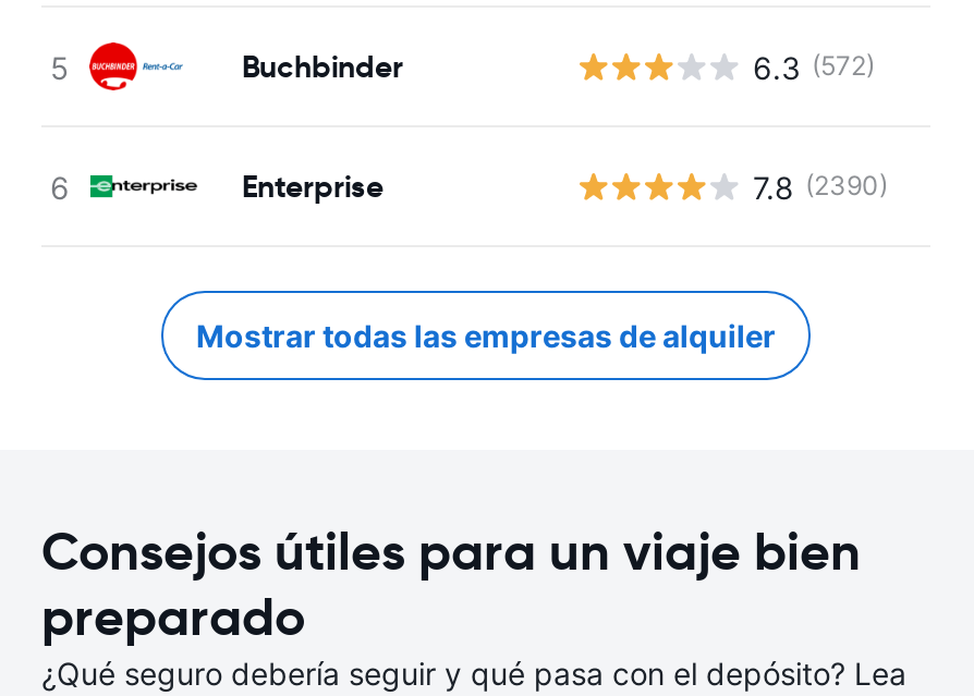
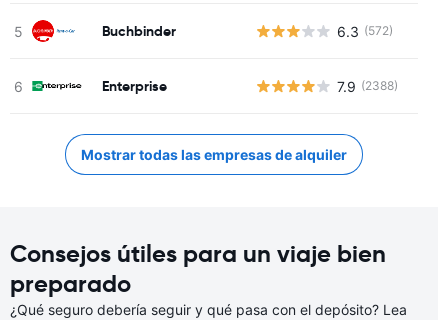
- 7.8 (2390)
+ 7.9 (2388)
